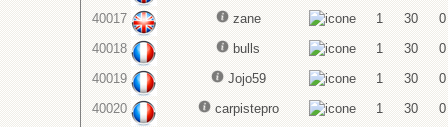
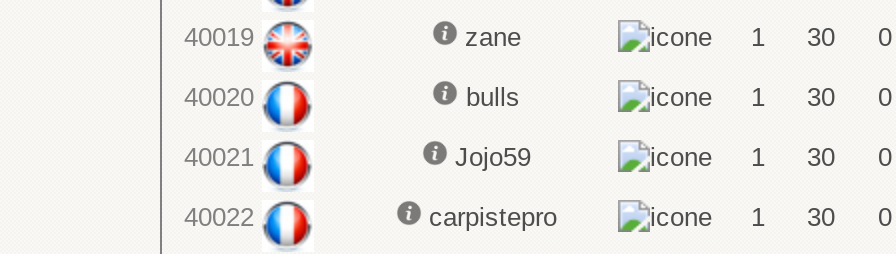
- 40017
+ 40019

- 40018
+ 40020

- 40019
+ 40021

- 40020
+ 40022
